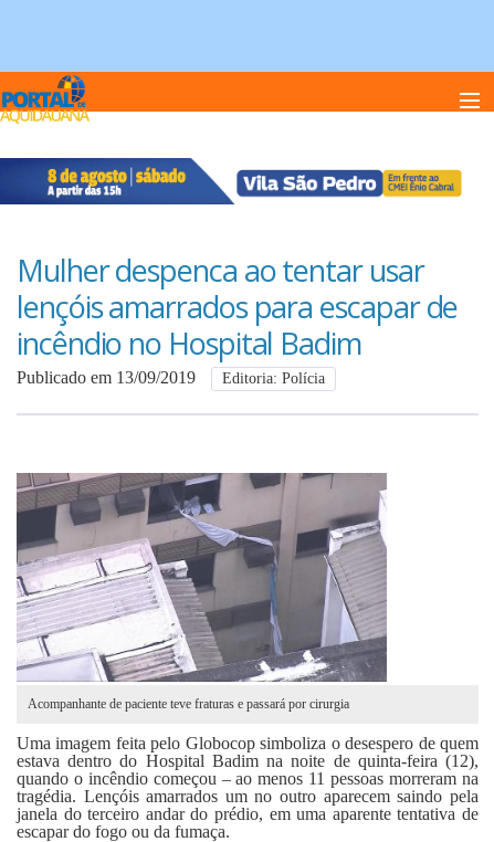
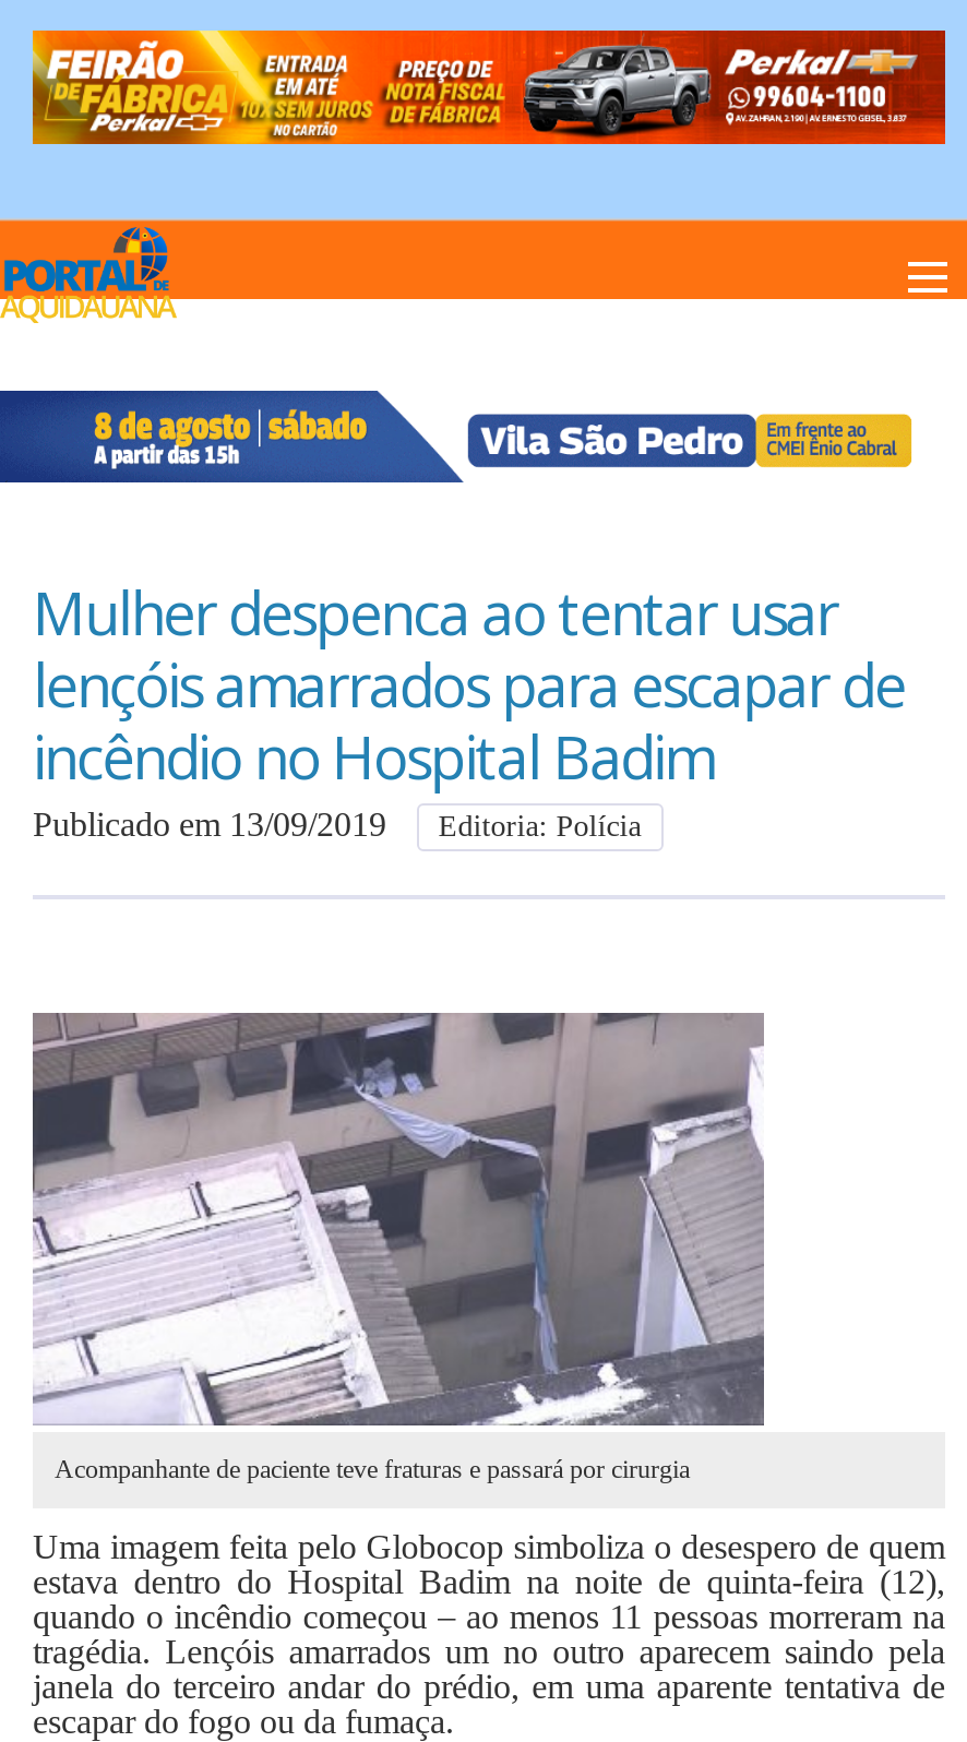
+ [image]
